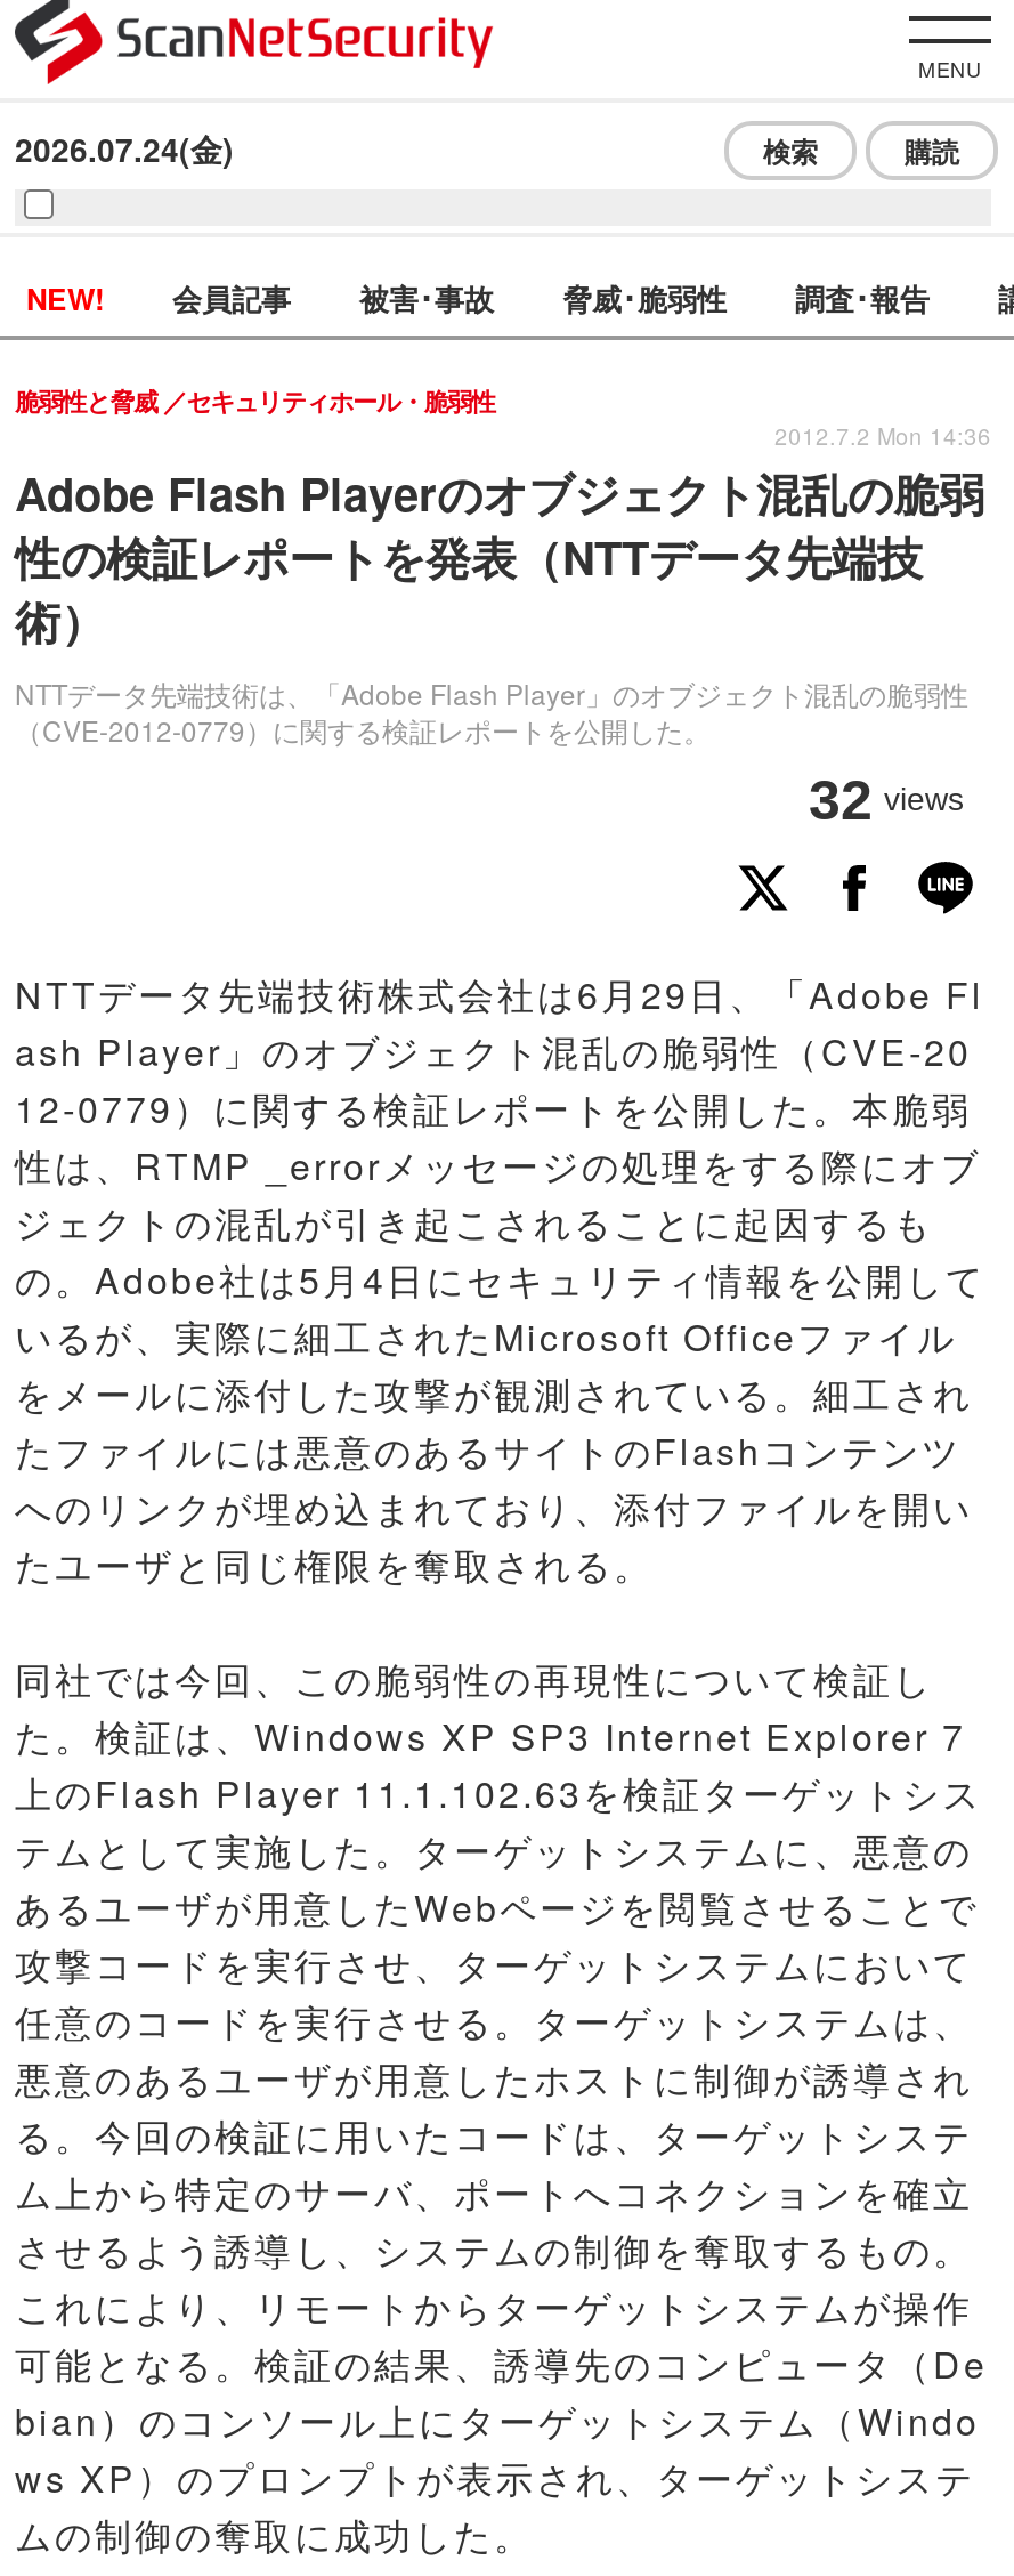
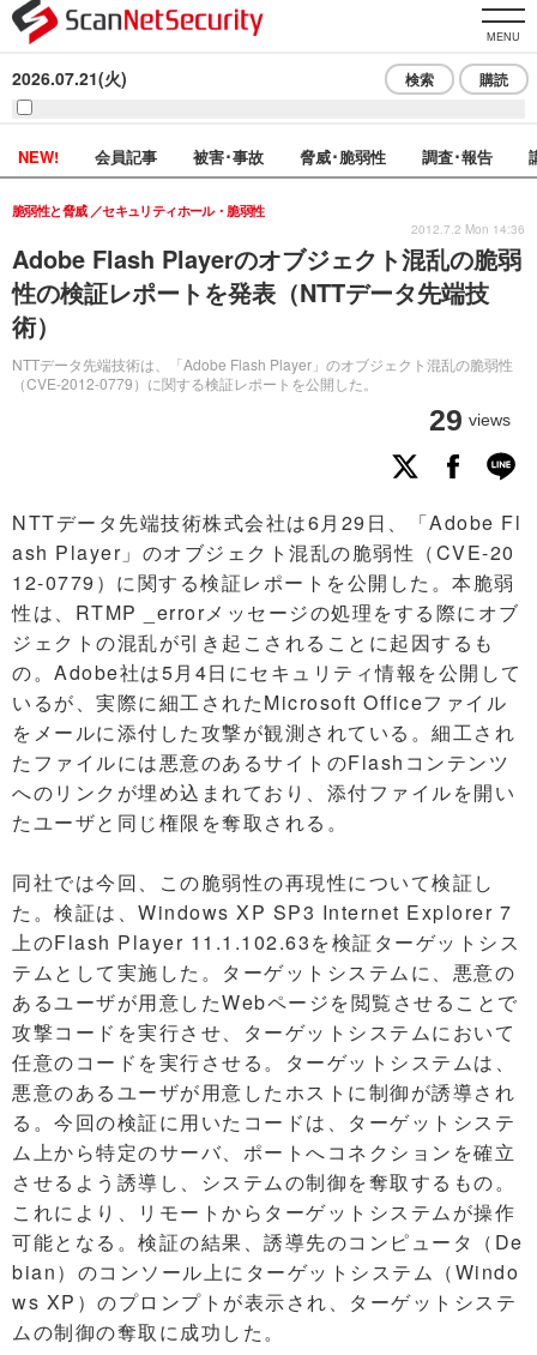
- 2026.07.24(金)
+ 2026.07.21(火)

- 32 views
+ 29 views
